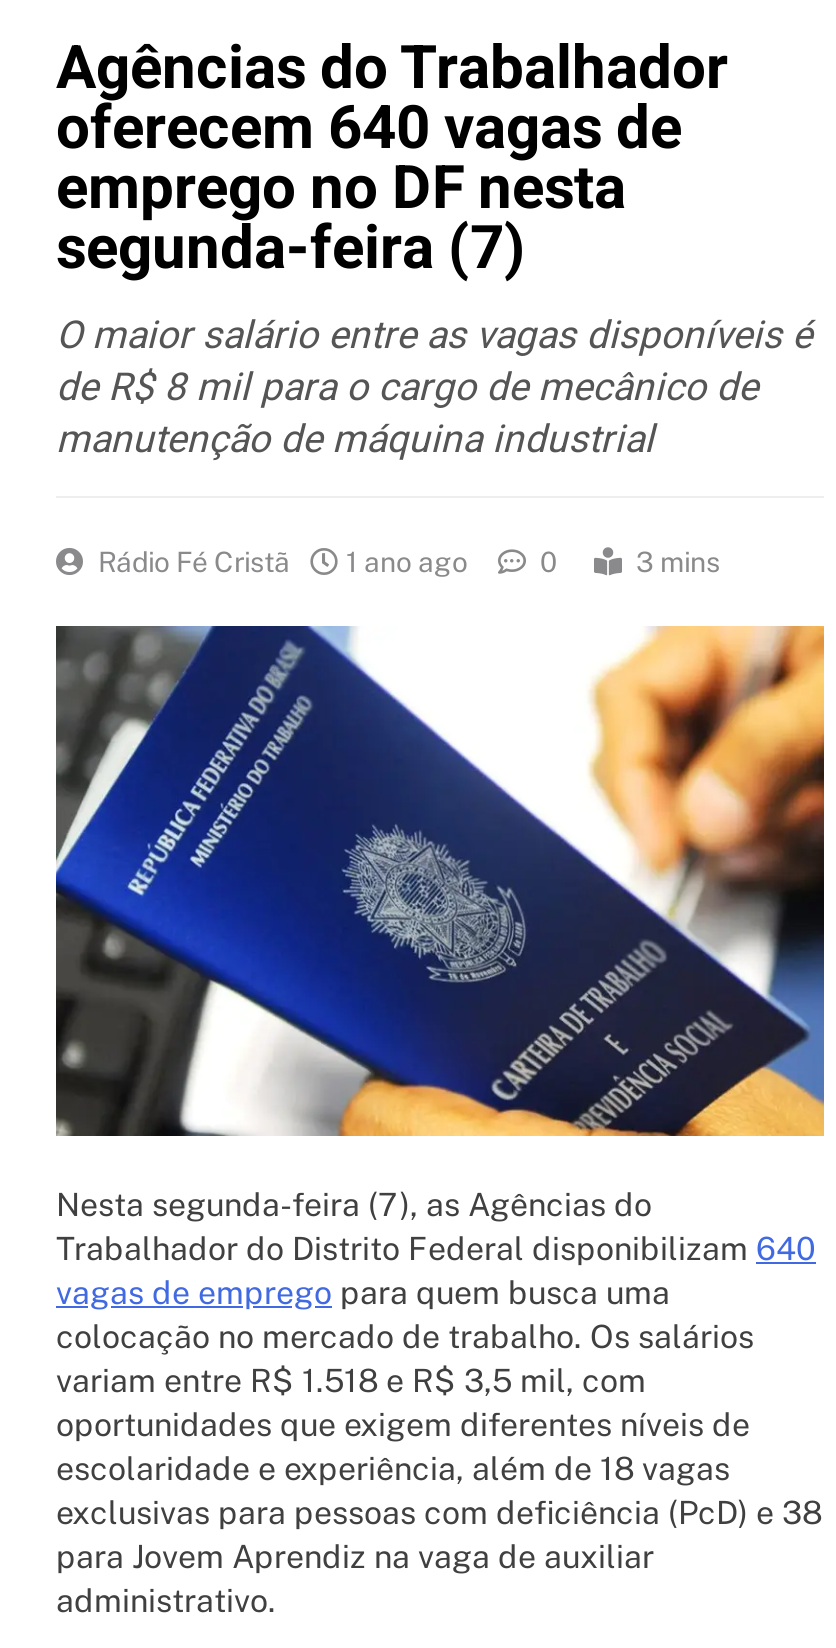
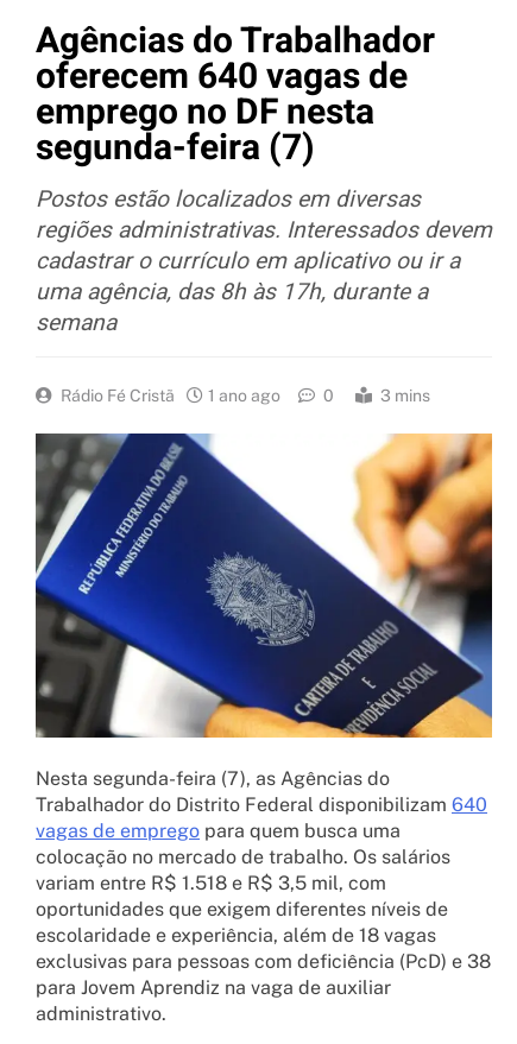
- O maior salário entre as vagas disponíveis é
- de R$ 8 mil para o cargo de mecânico de
- manutenção de máquina industrial
+ Postos estão localizados em diversas
+ regiões administrativas. Interessados devem
+ cadastrar o currículo em aplicativo ou ir a
+ uma agência, das 8h às 17h, durante a
+ semana
